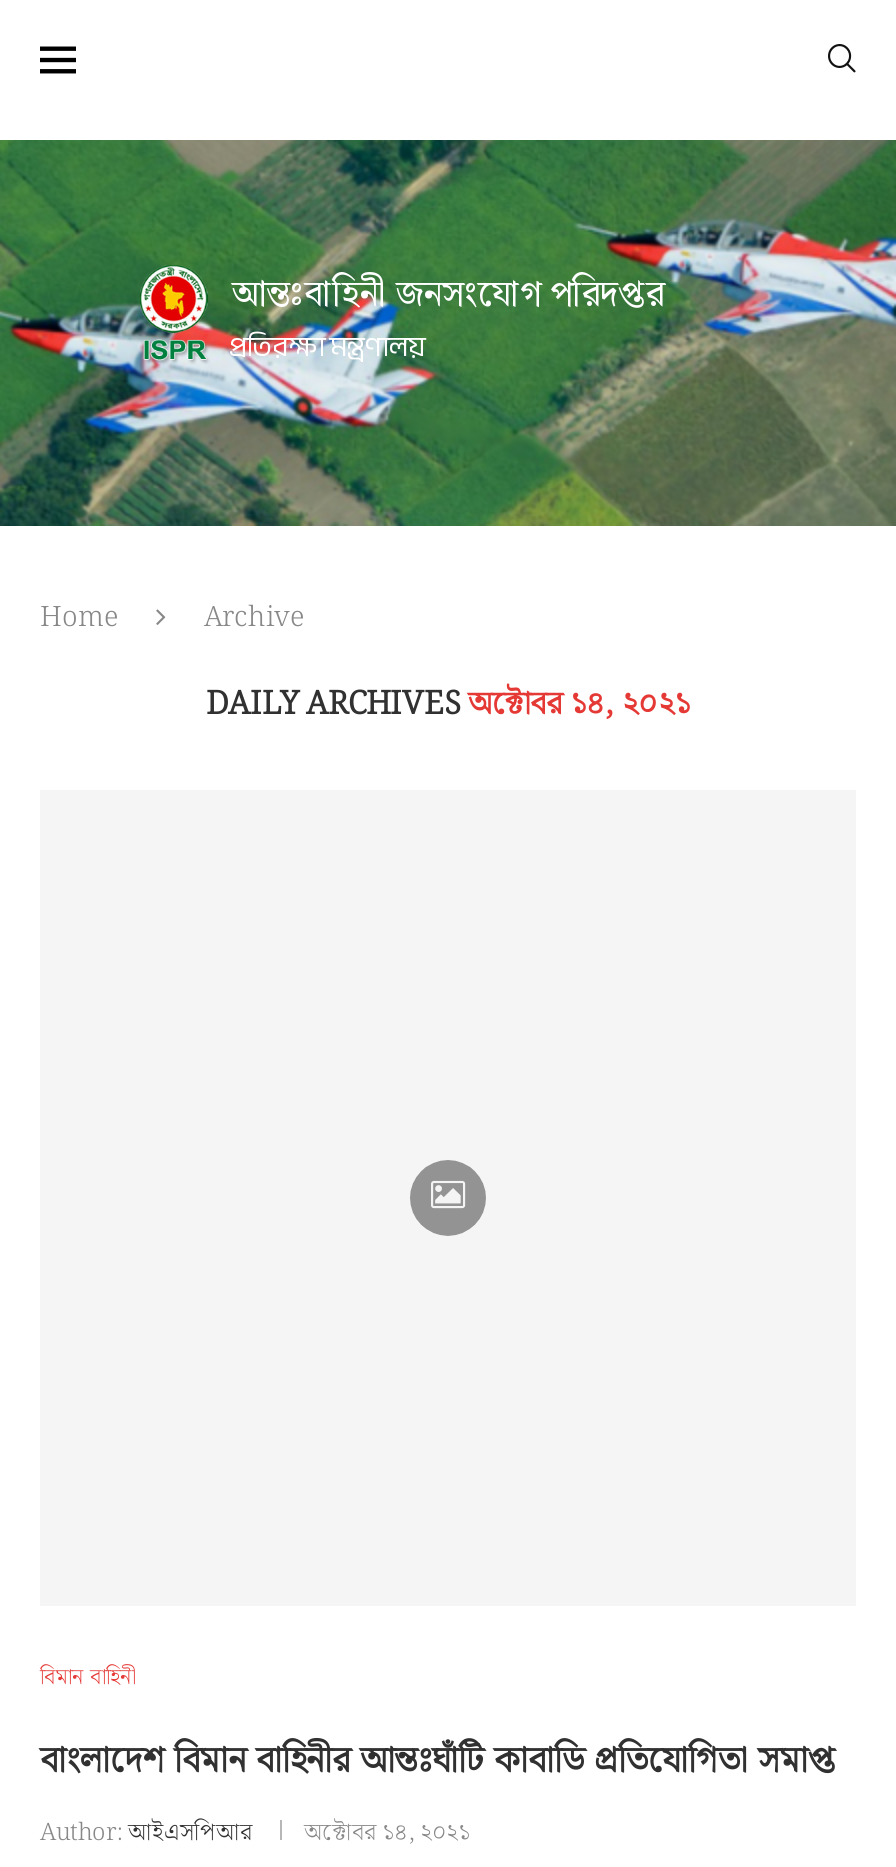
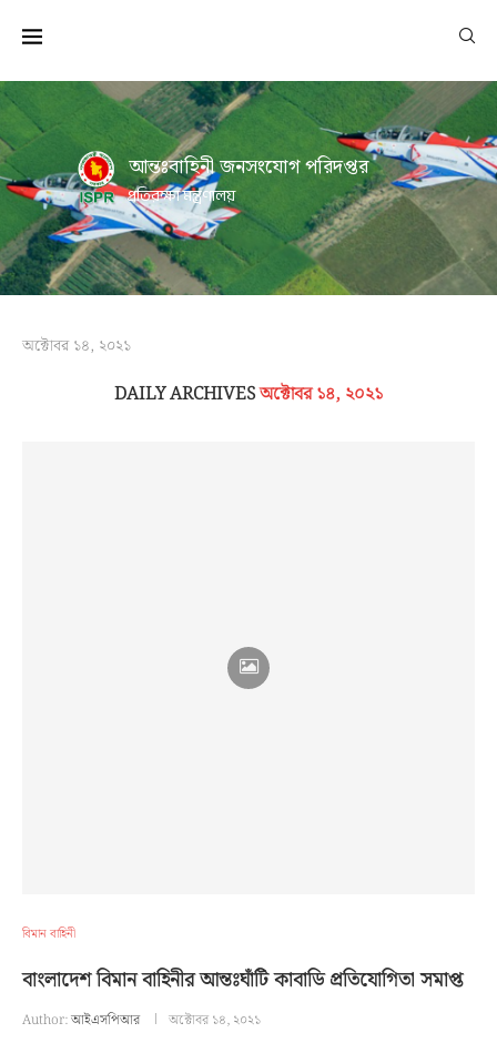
- Home
- Archive
+ অক্টোবর ১৪, ২০২১
